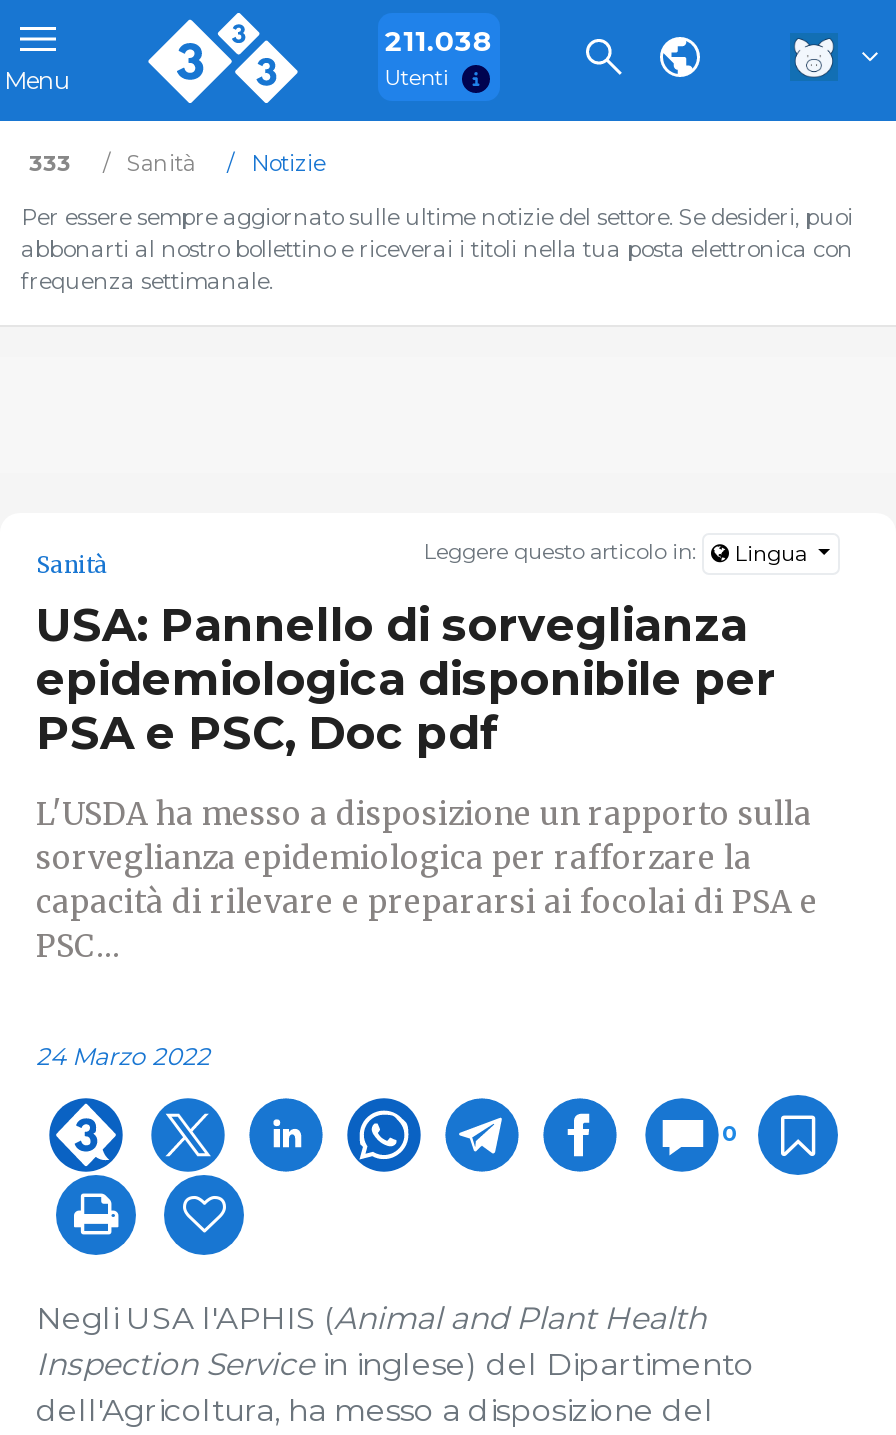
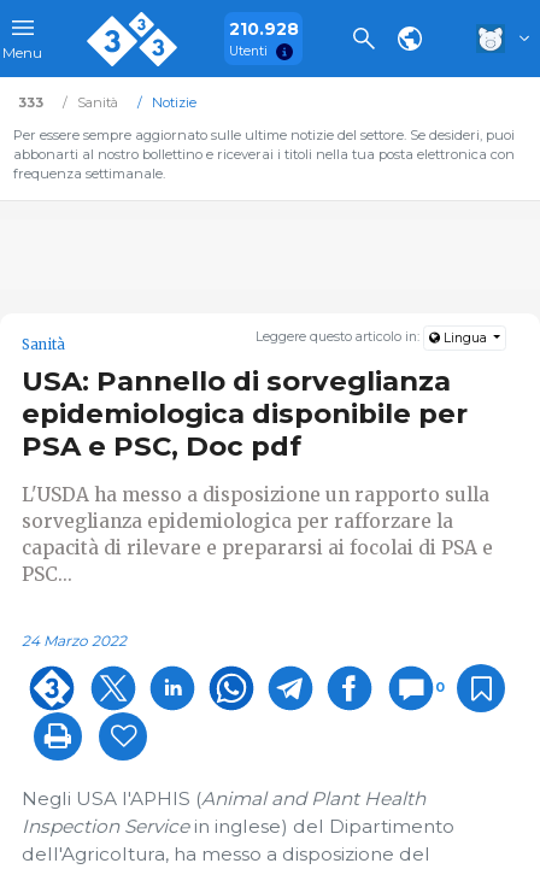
- 211.038
+ 210.928
